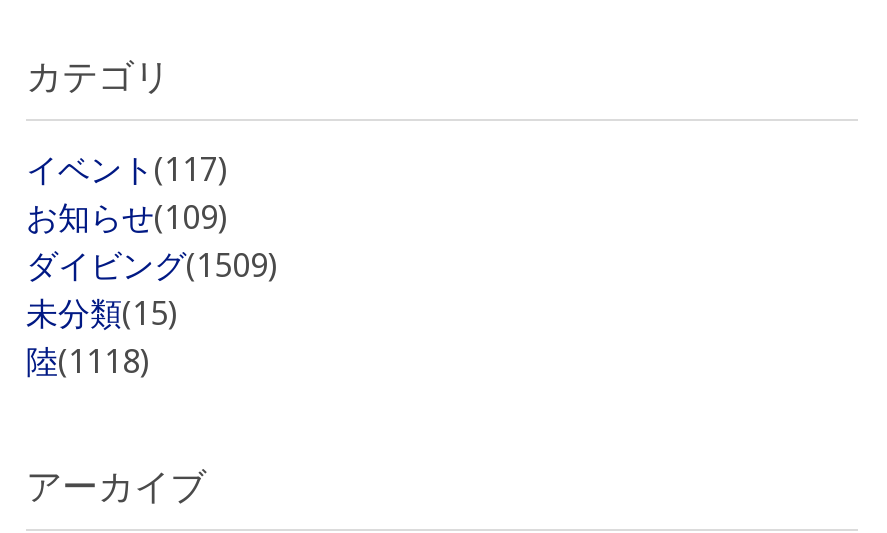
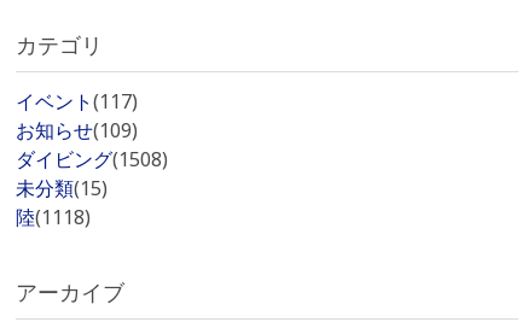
- ダイビング(1509)
+ ダイビング(1508)
